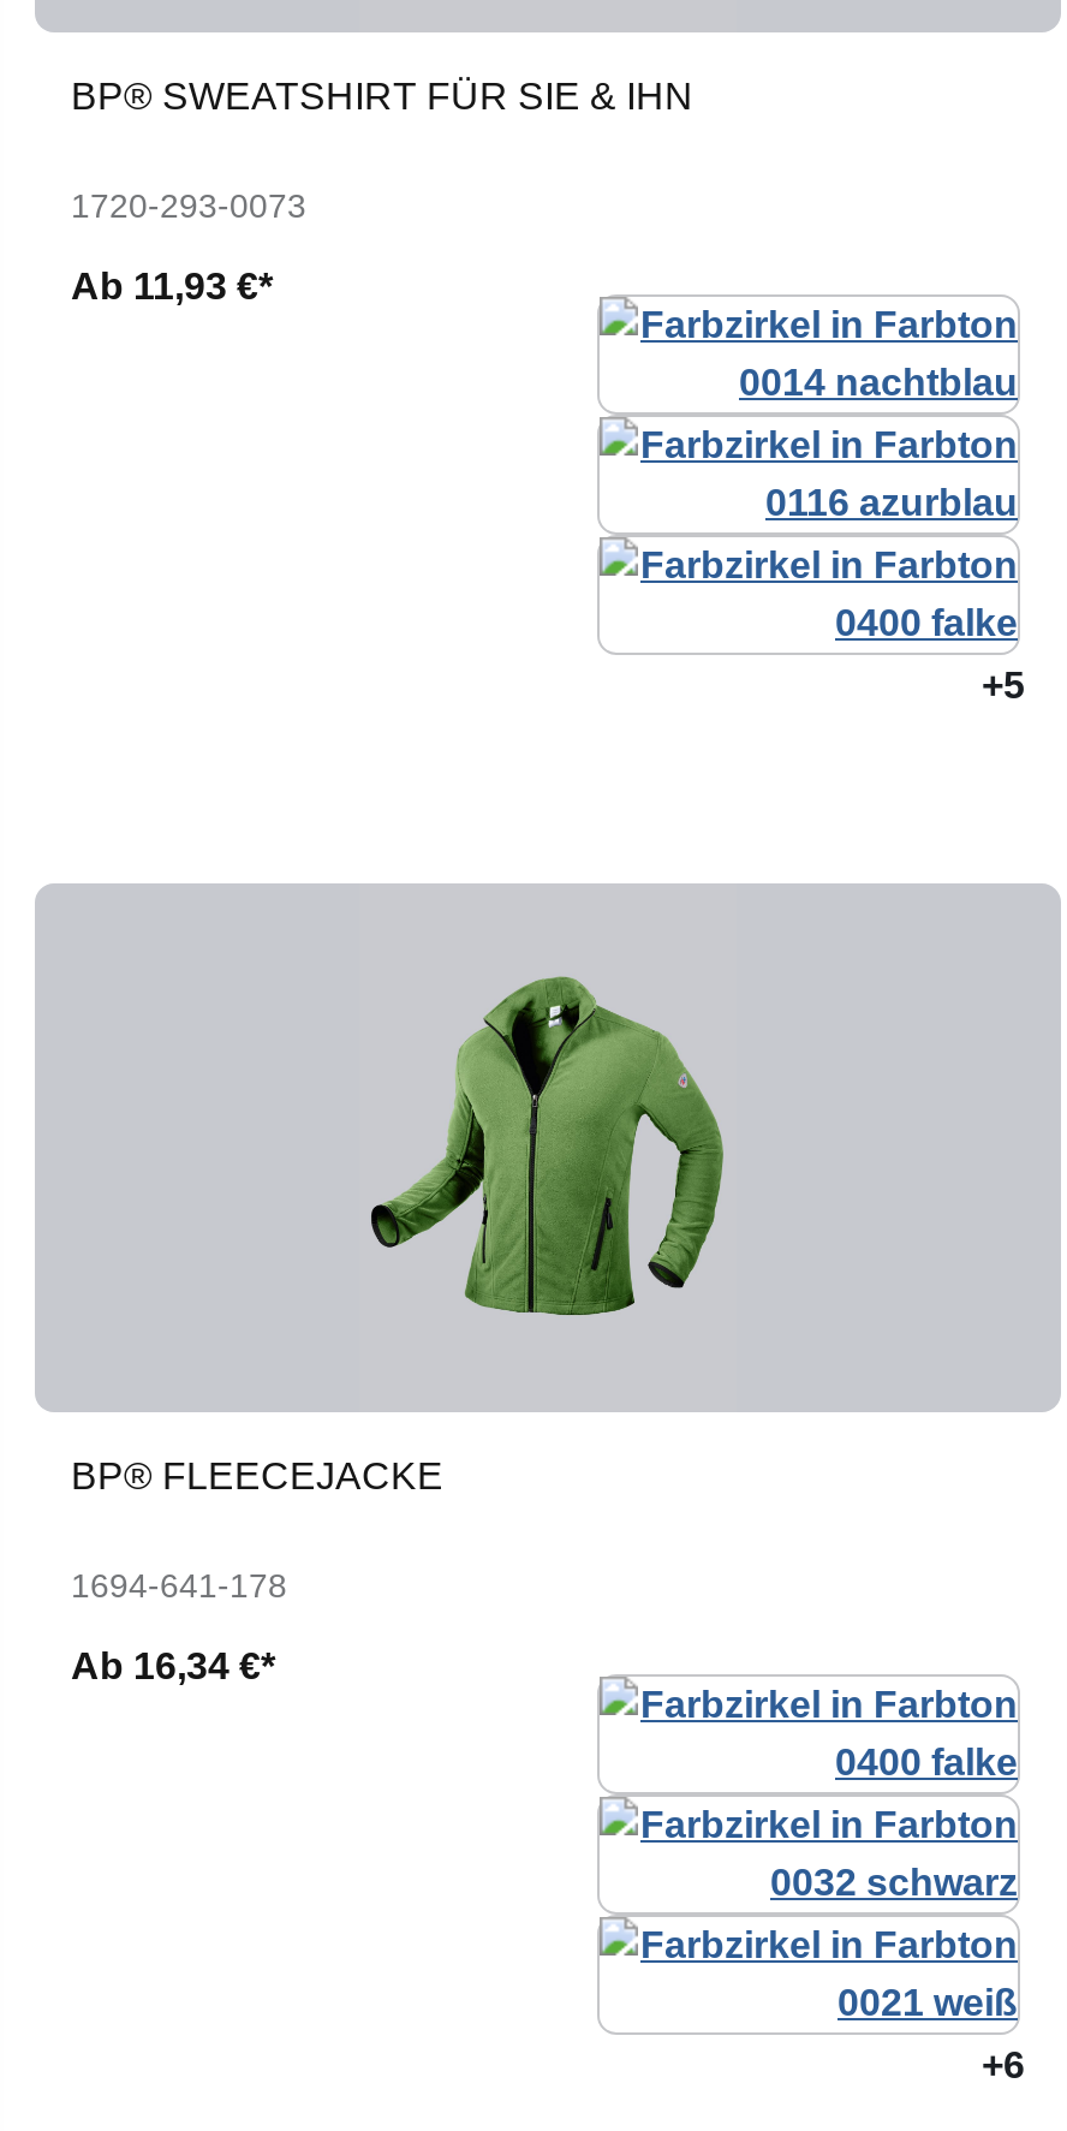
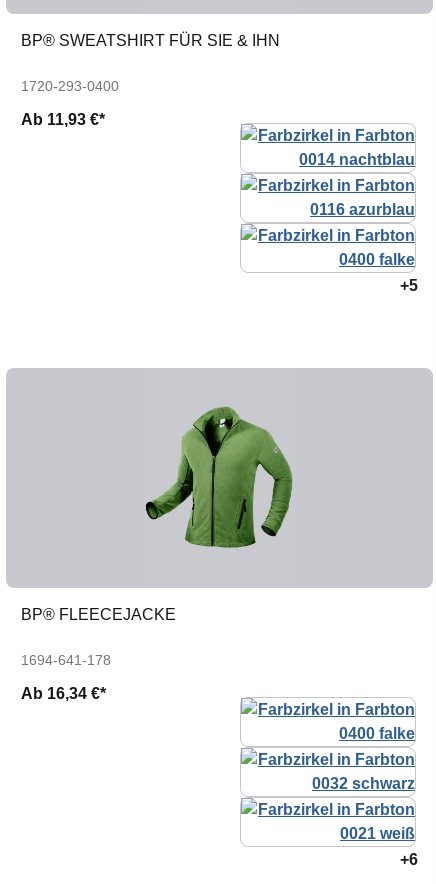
- 1720-293-0073
+ 1720-293-0400
